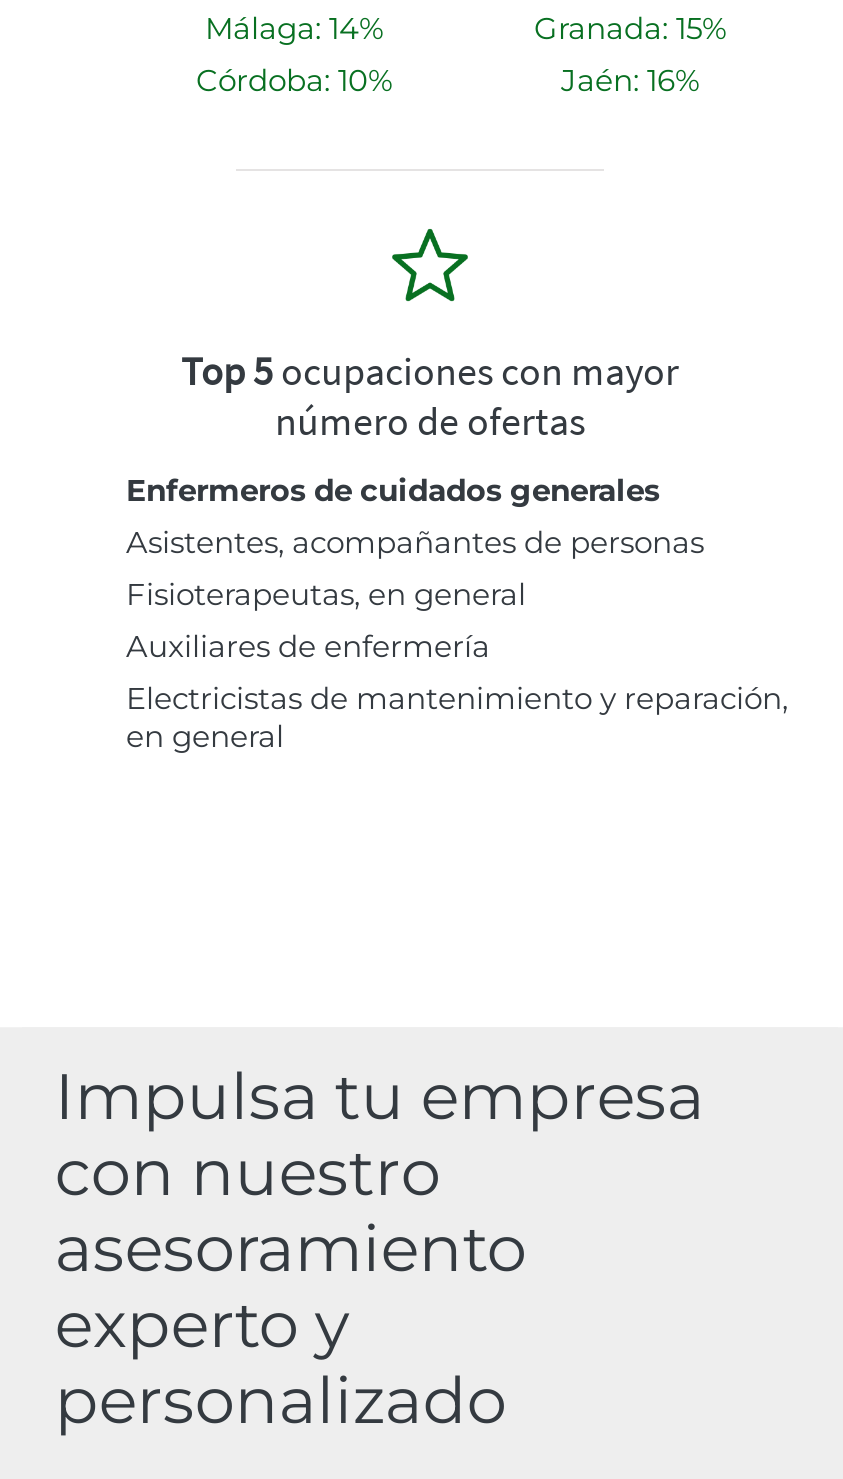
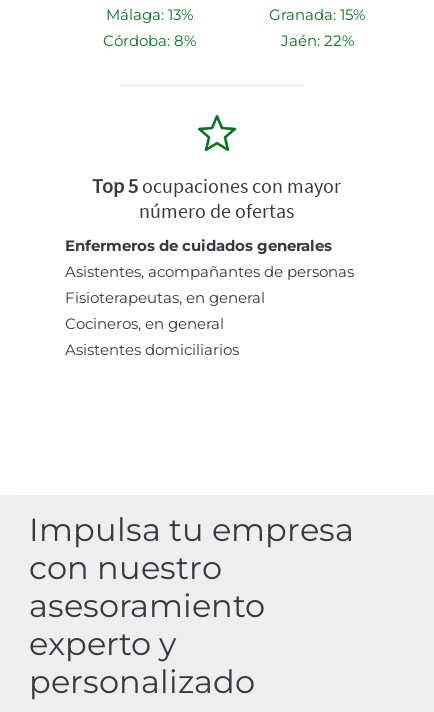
- Málaga: 14%
+ Málaga: 13%

- Córdoba: 10%
+ Córdoba: 8%

- Jaén: 16%
+ Jaén: 22%

- Auxiliares de enfermería
- Electricistas de mantenimiento y reparación,
- en general
+ Cocineros, en general
+ Asistentes domiciliarios
